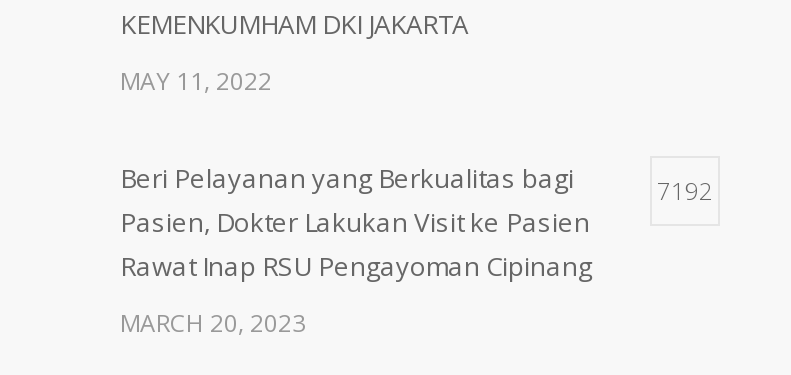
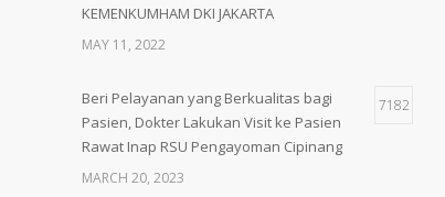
- 7192
+ 7182
